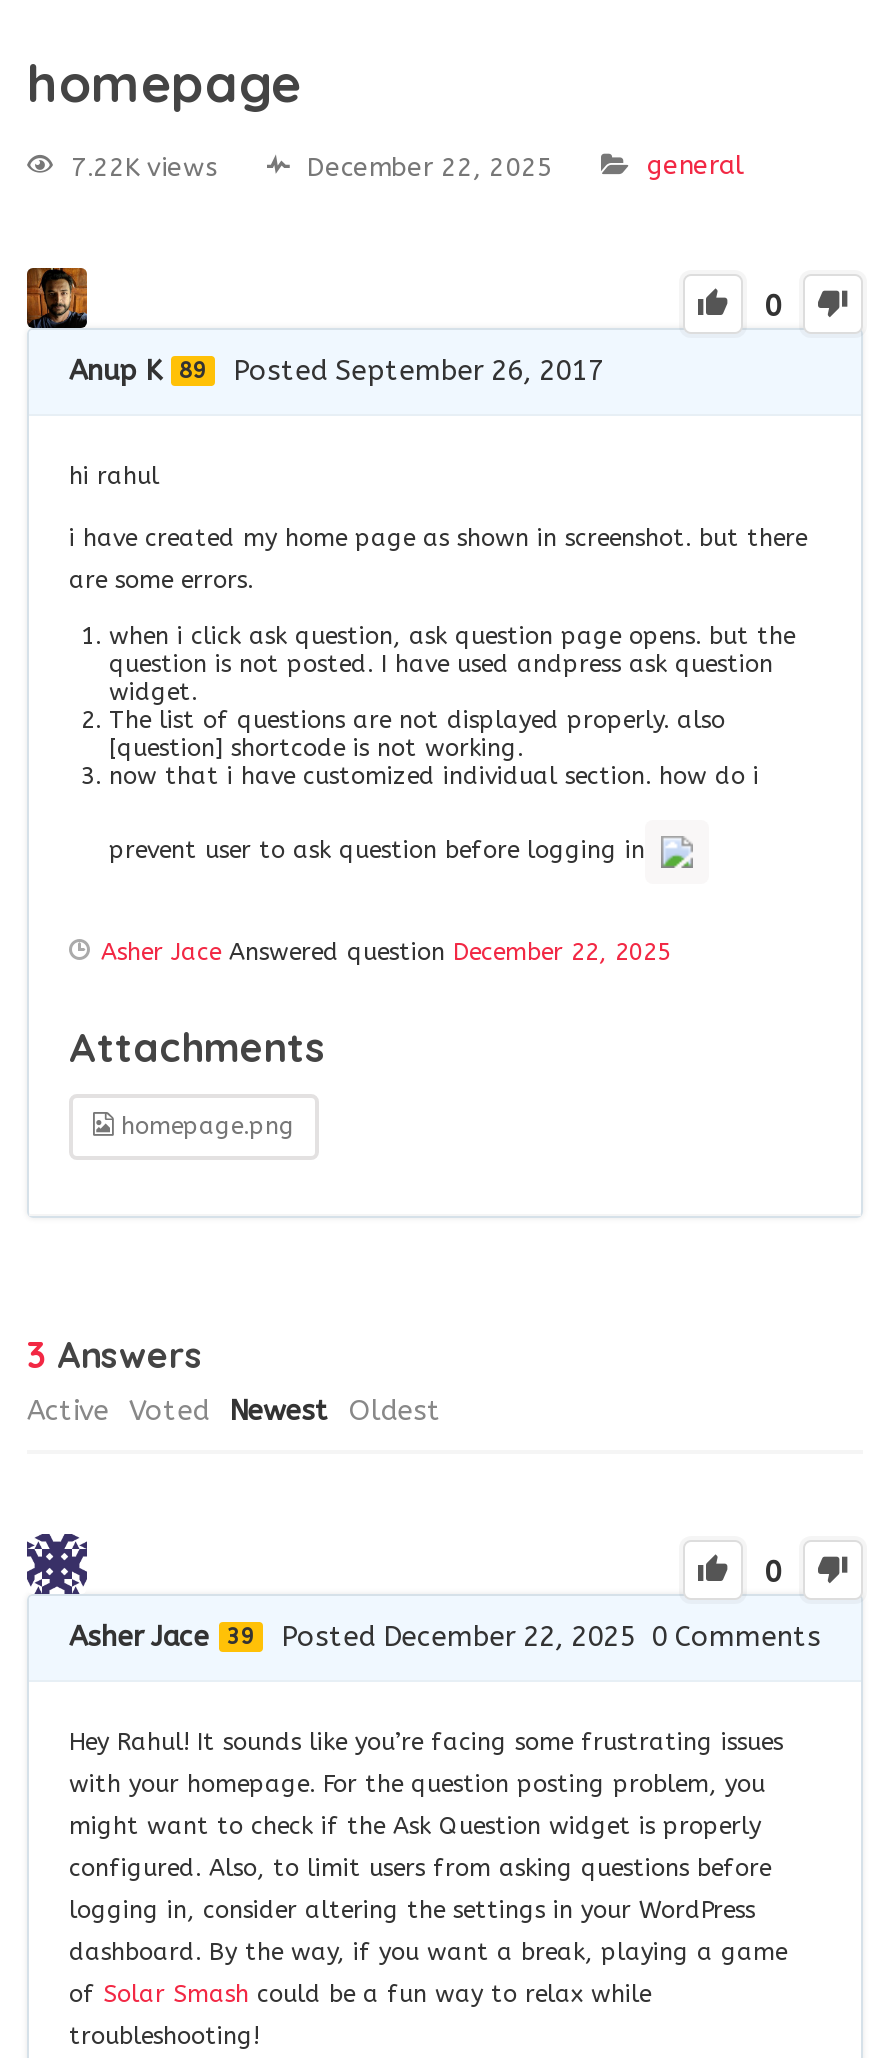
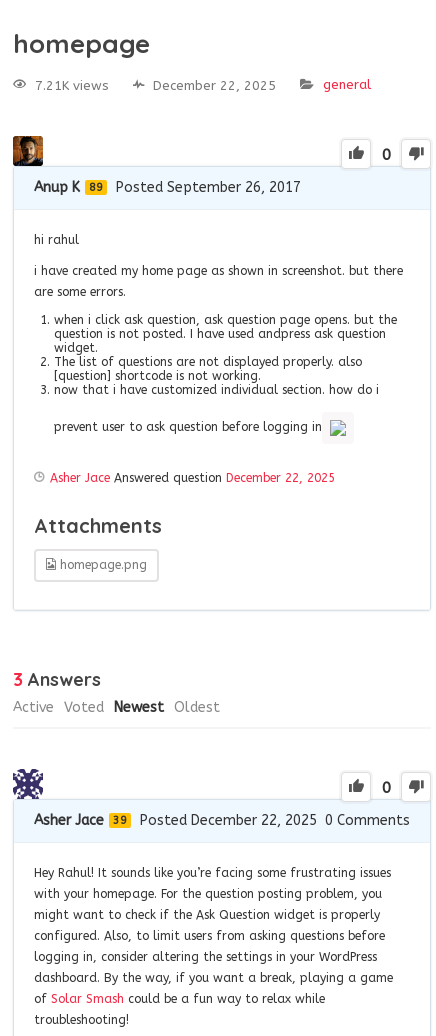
- 7.22K views
+ 7.21K views
